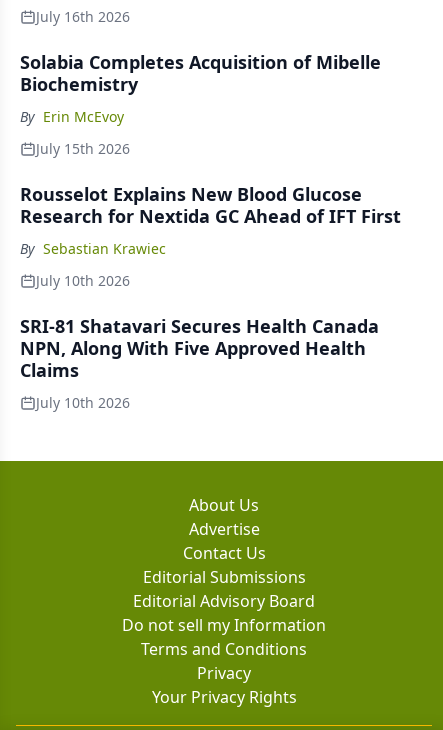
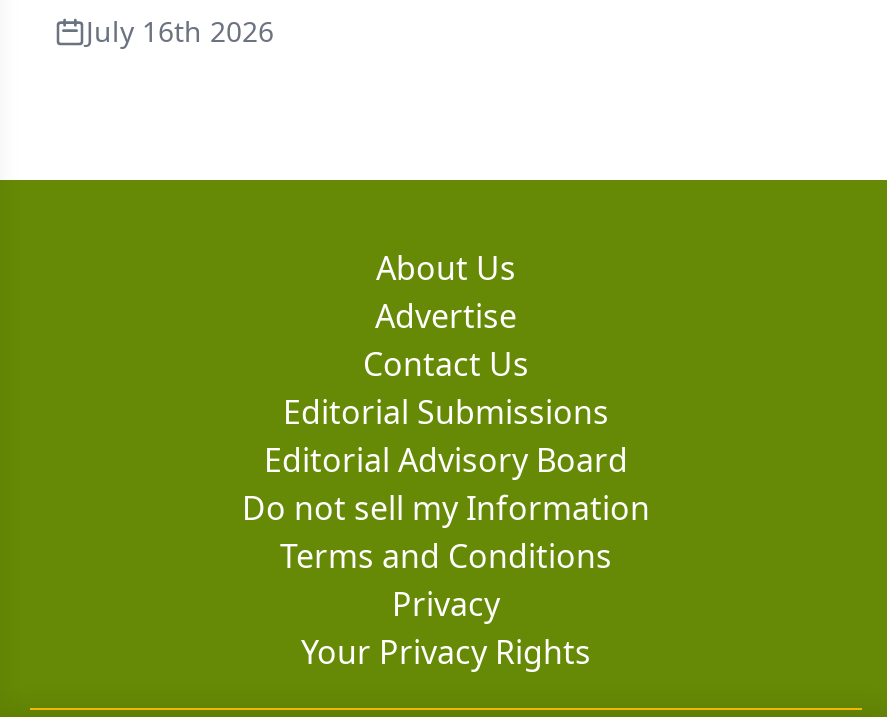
- Solabia Completes Acquisition of Mibelle
- Biochemistry
- By Erin McEvoy
- July 15th 2026
- Rousselot Explains New Blood Glucose
- Research for Nextida GC Ahead of IFT First
- By Sebastian Krawiec
- July 10th 2026
- SRI-81 Shatavari Secures Health Canada
- NPN, Along With Five Approved Health
- Claims
- July 10th 2026
